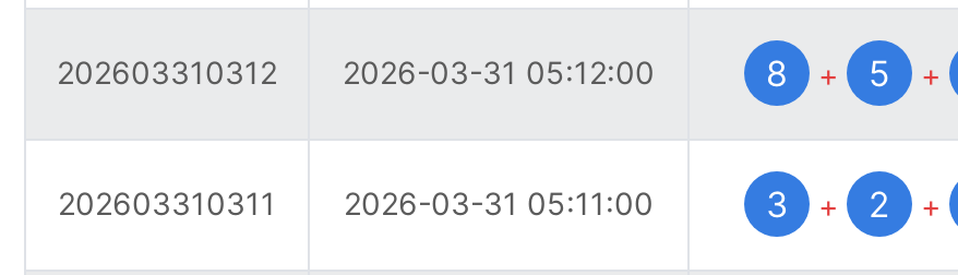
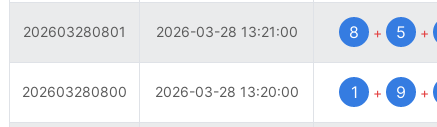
- 202603310312
+ 202603280801

- 2026-03-31 05:12:00
+ 2026-03-28 13:21:00

- 202603310311
+ 202603280800

- 2026-03-31 05:11:00
+ 2026-03-28 13:20:00

- 3
+ 1

- 2
+ 9
